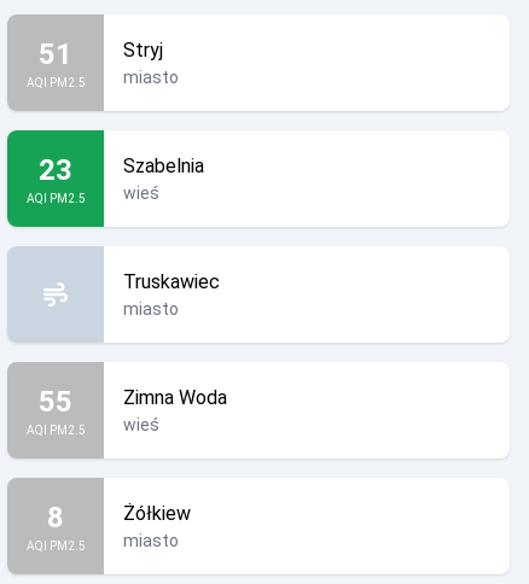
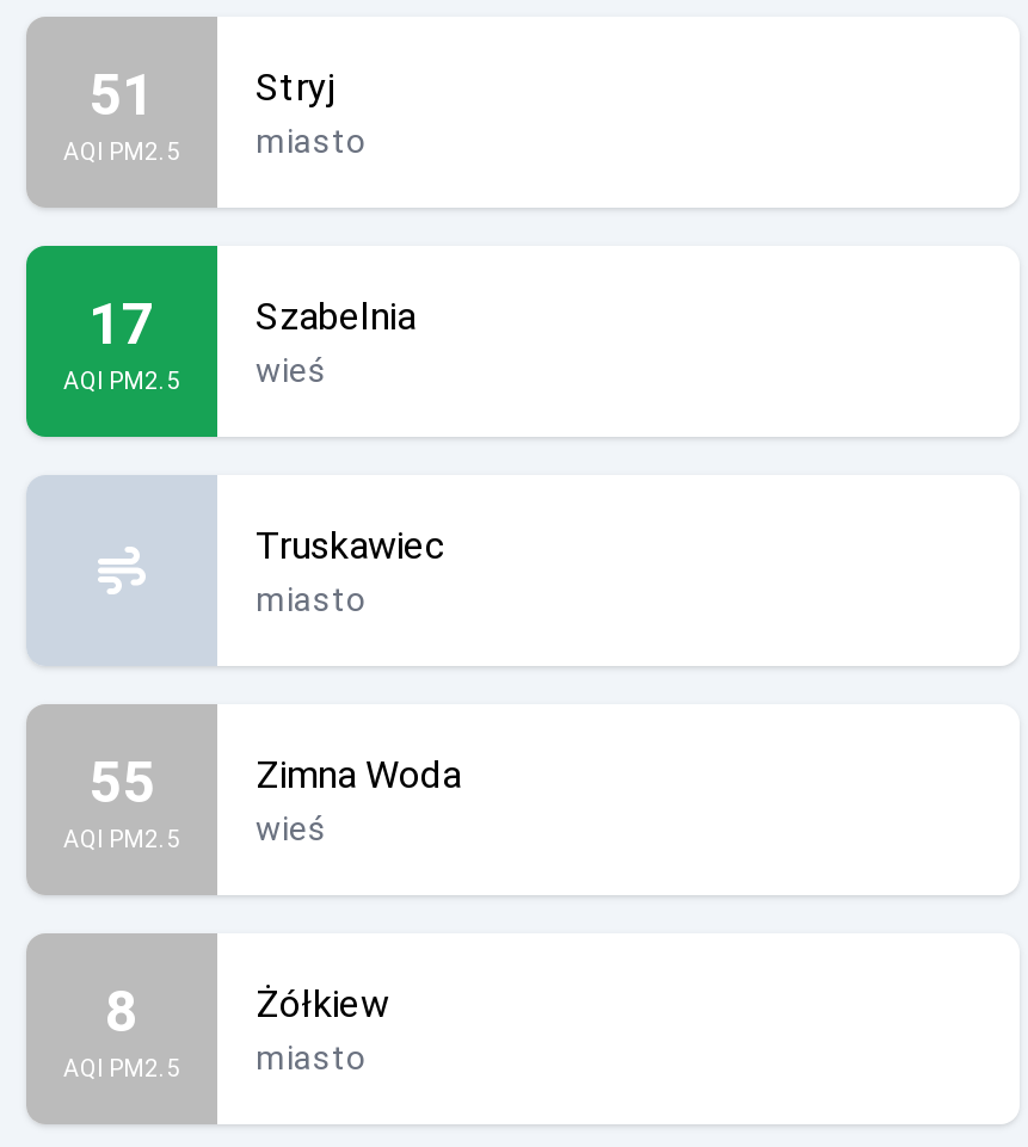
- 23
+ 17
